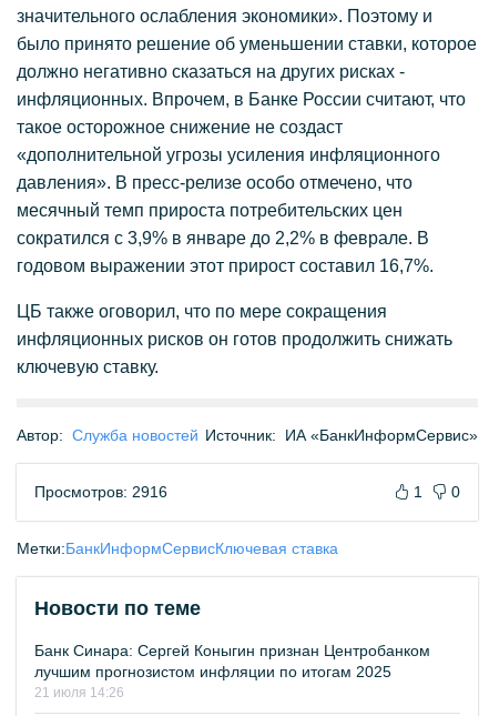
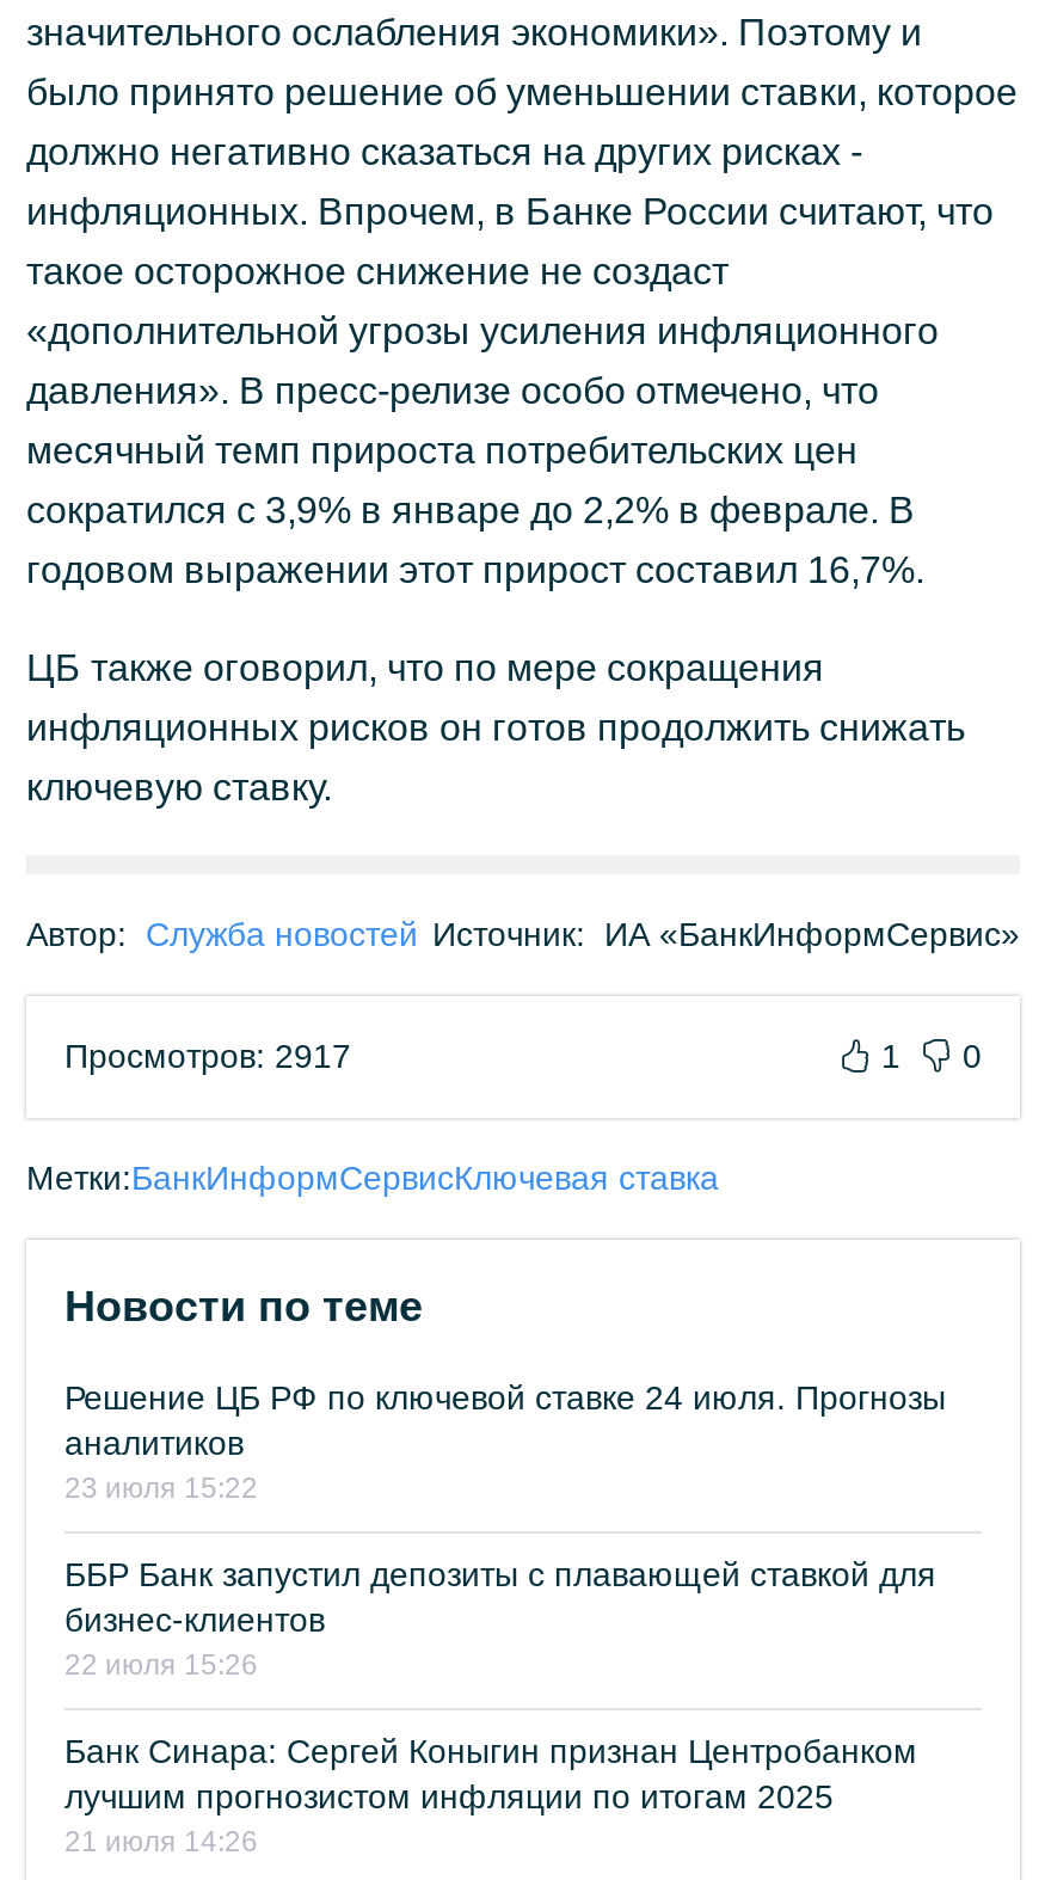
- Просмотров: 2916
+ Просмотров: 2917

+ Решение ЦБ РФ по ключевой ставке 24 июля. Прогнозы
+ аналитиков
+ 23 июля 15:22
+ ББР Банк запустил депозиты с плавающей ставкой для
+ бизнес-клиентов
+ 22 июля 15:26
